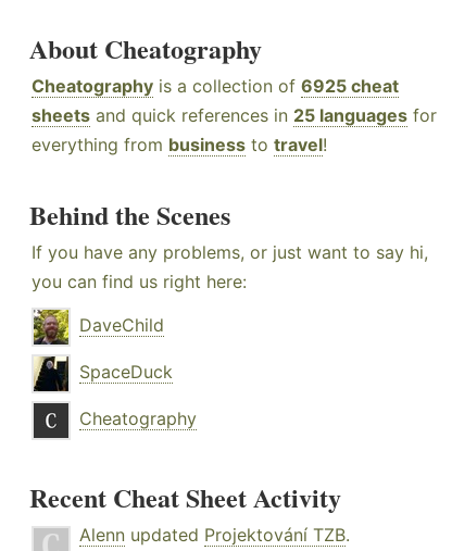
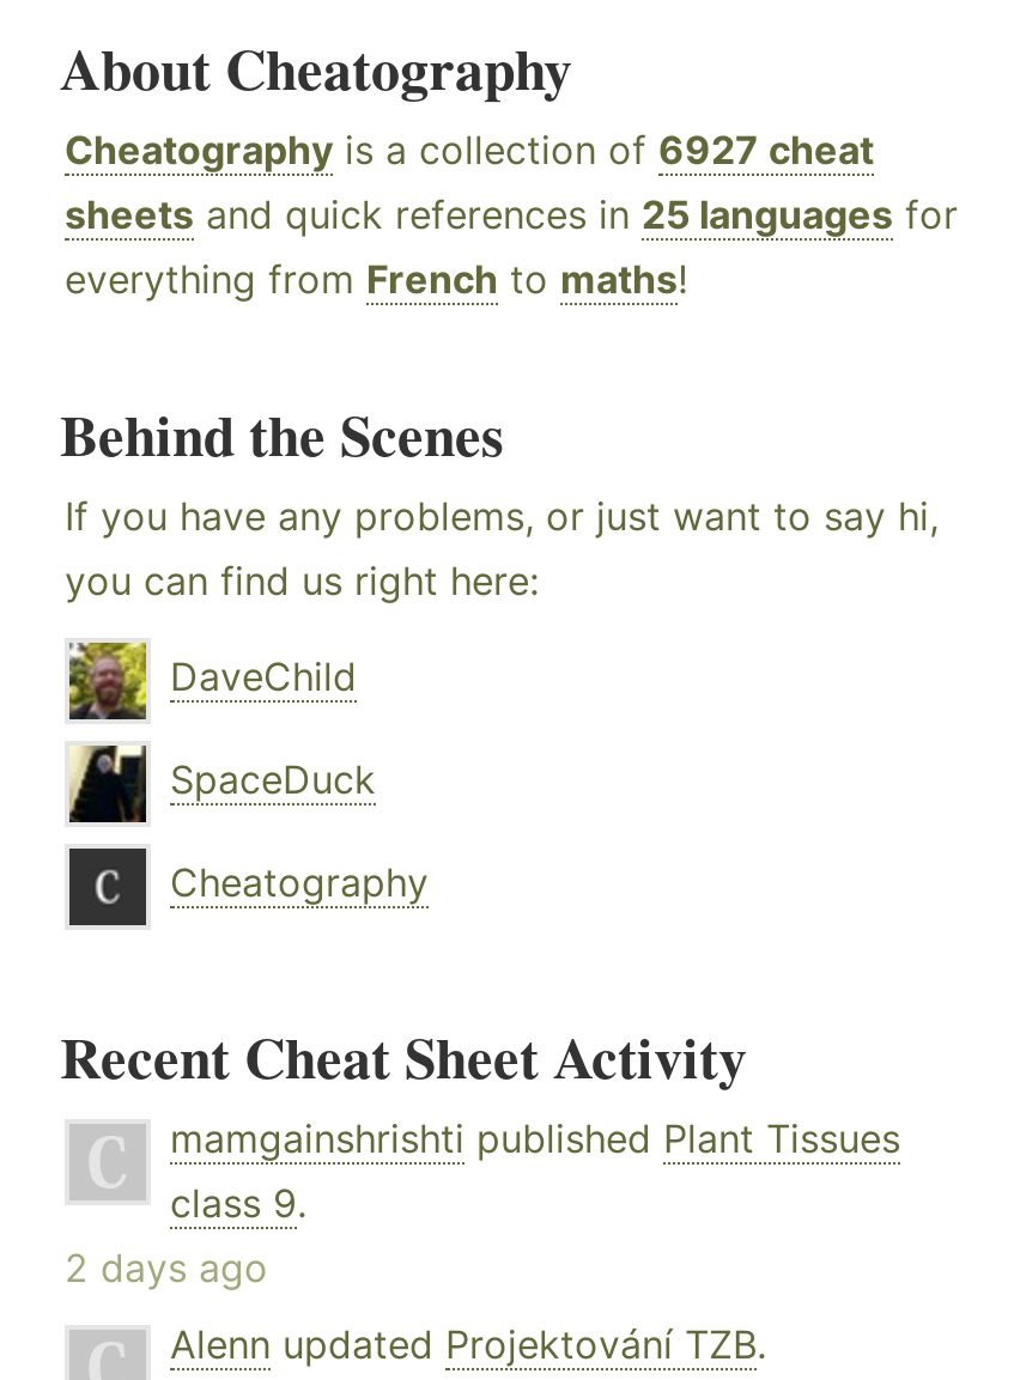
- Cheatography is a collection of 6925 cheat
+ Cheatography is a collection of 6927 cheat

- everything from business to travel!
+ everything from French to maths!

+ mamgainshrishti published Plant Tissues
+ class 9.
+ 2 days ago
